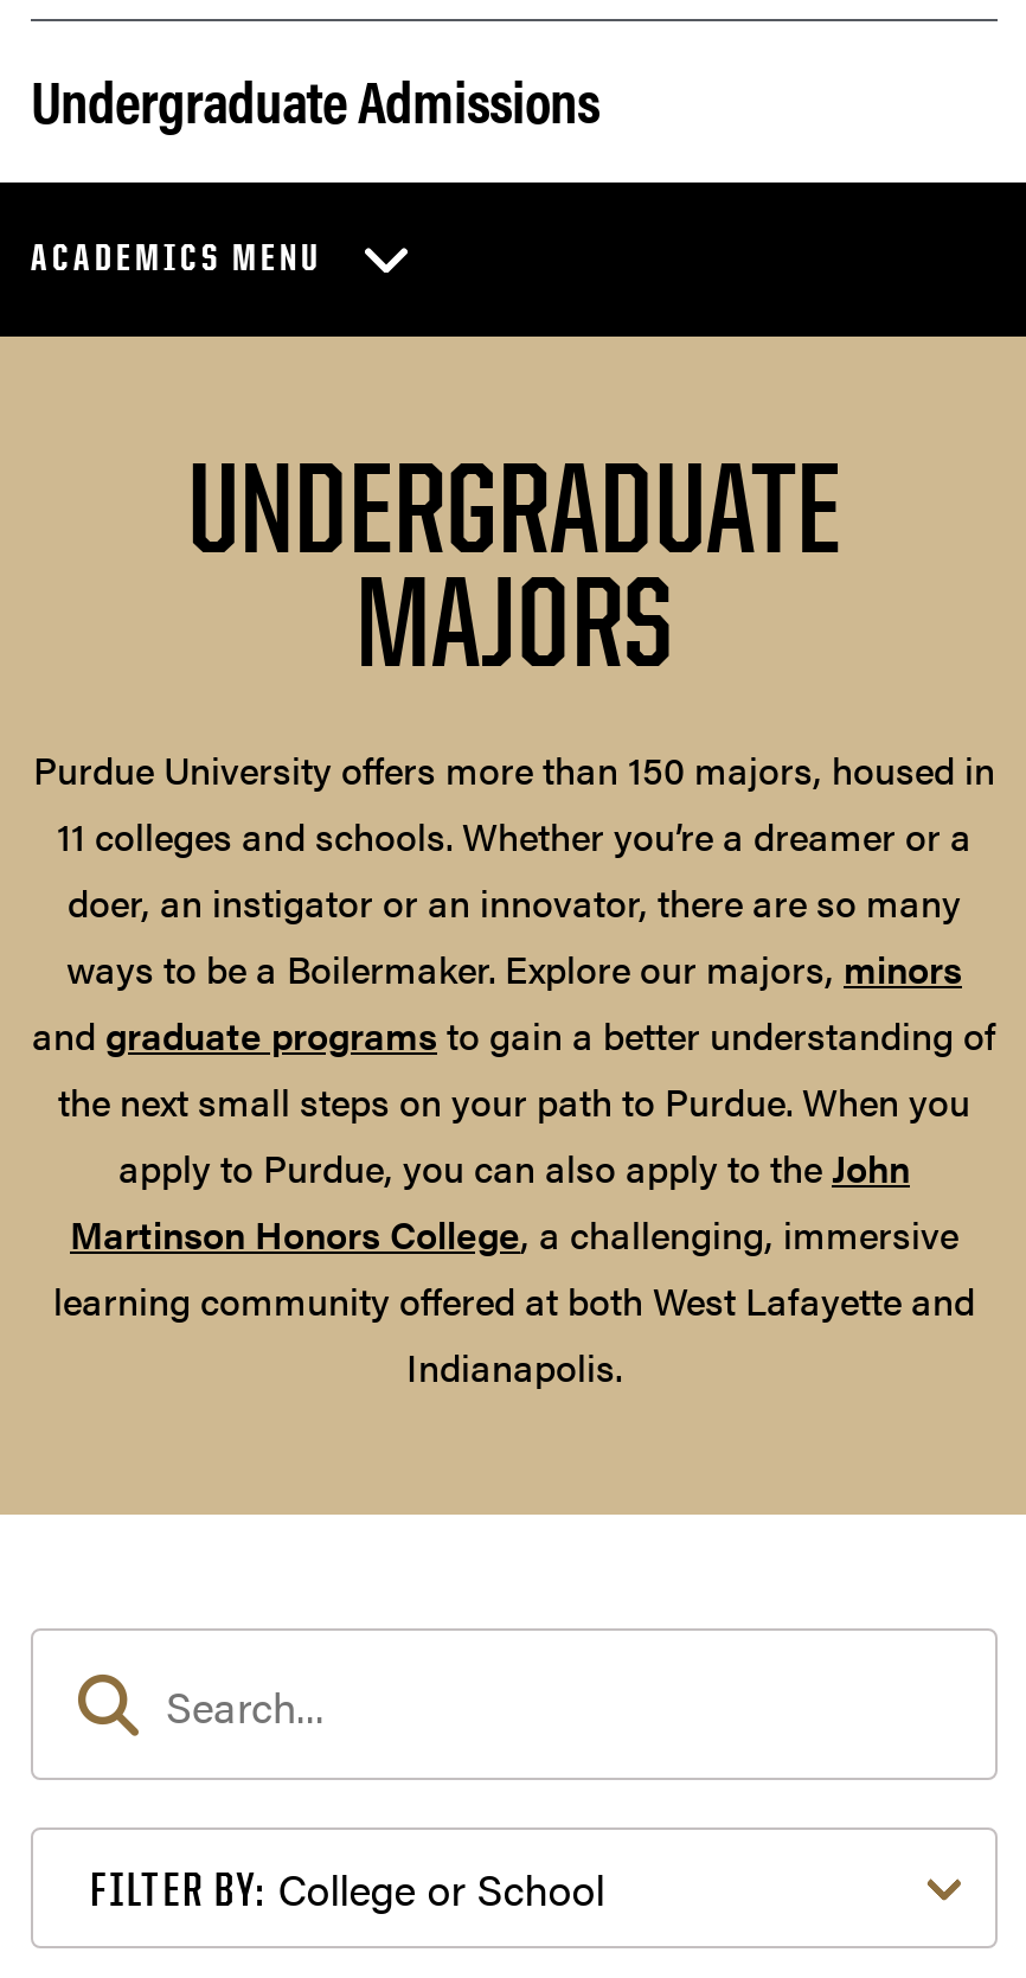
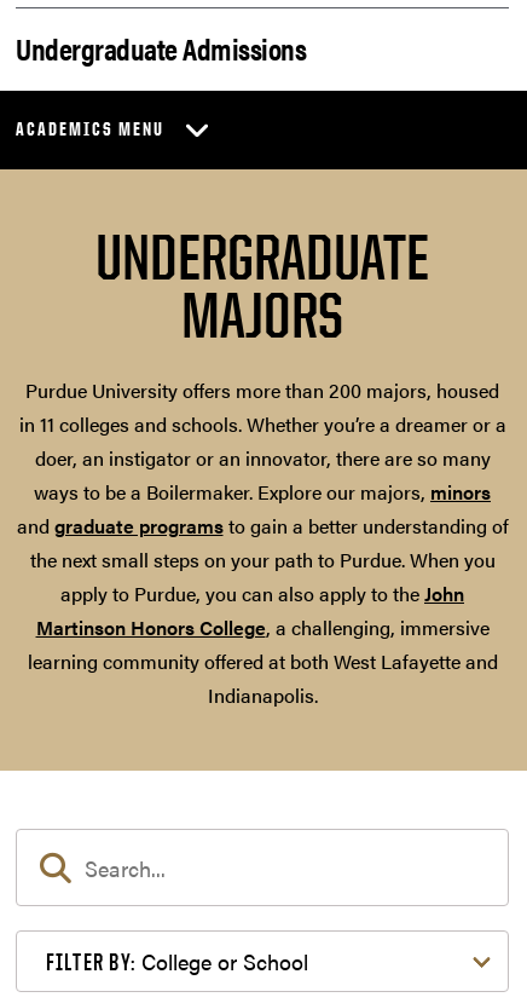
- Purdue University offers more than 150 majors, housed in
- 11 colleges and schools. Whether you’re a dreamer or a
+ Purdue University offers more than 200 majors, housed
+ in 11 colleges and schools. Whether you’re a dreamer or a
